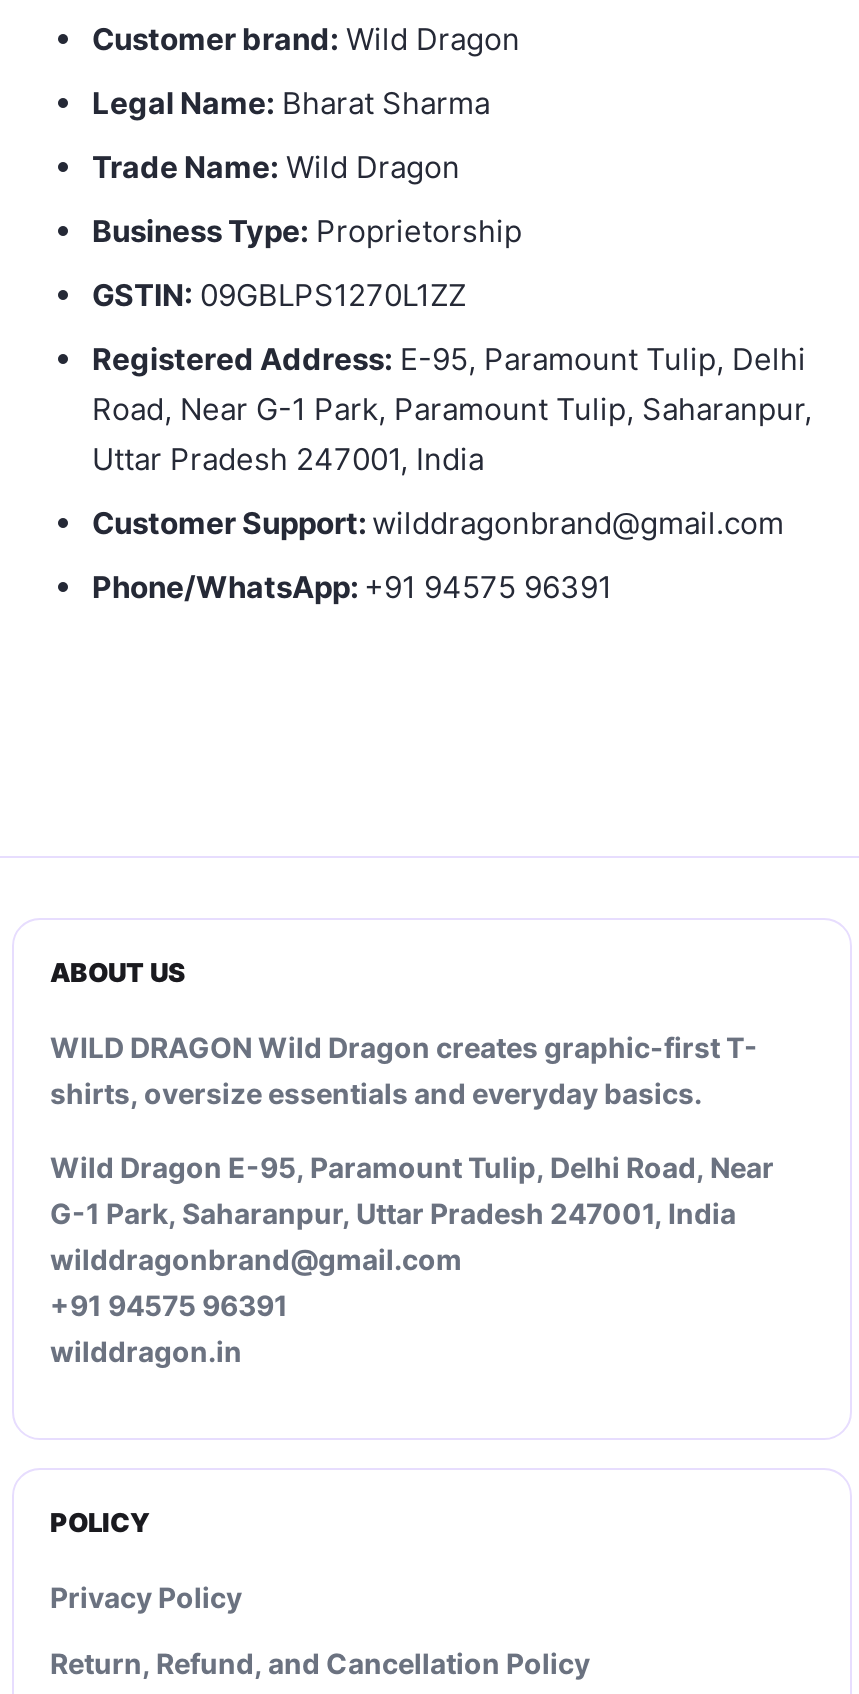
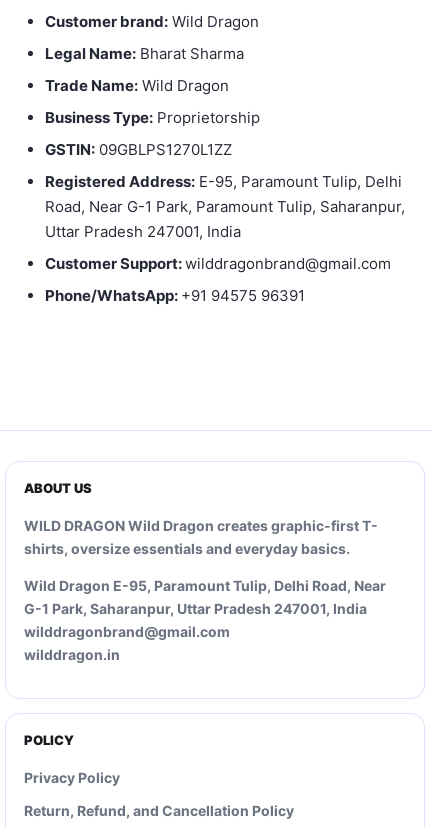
- +91 94575 96391
